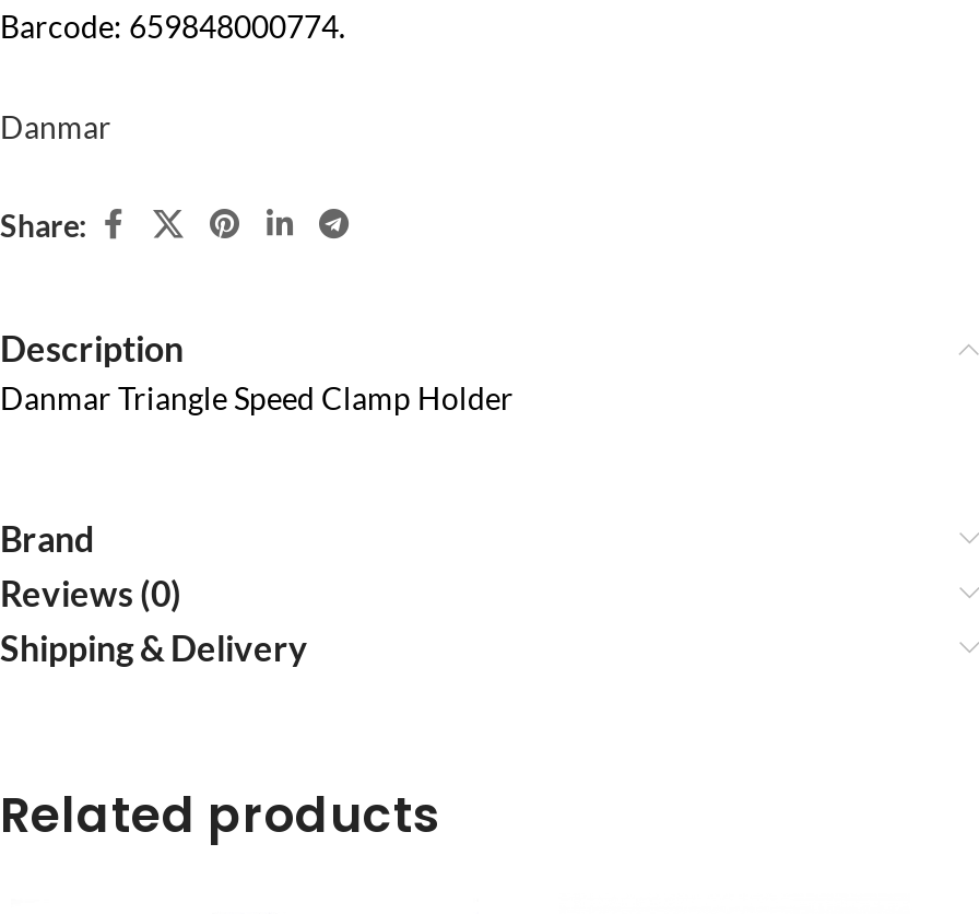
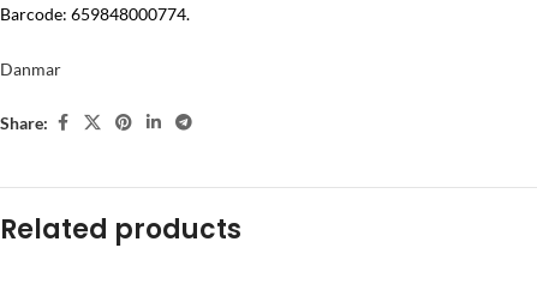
- Description
- Danmar Triangle Speed Clamp Holder
- Brand
- Reviews (0)
- Shipping & Delivery
